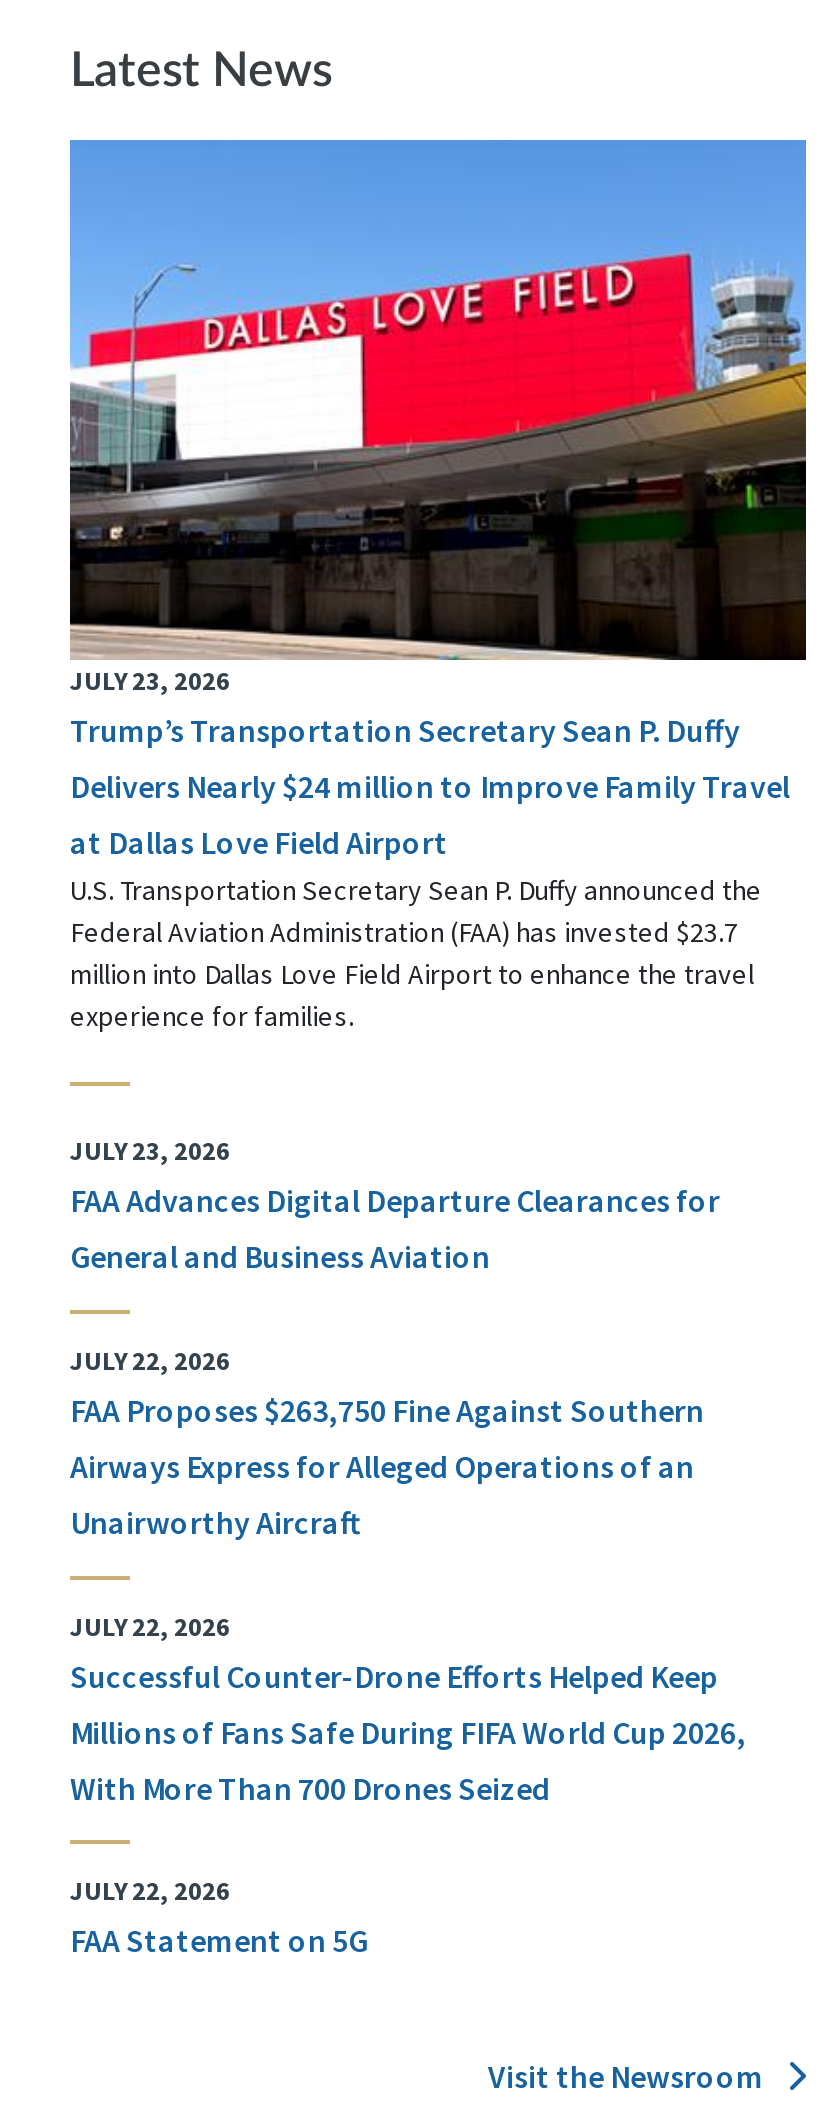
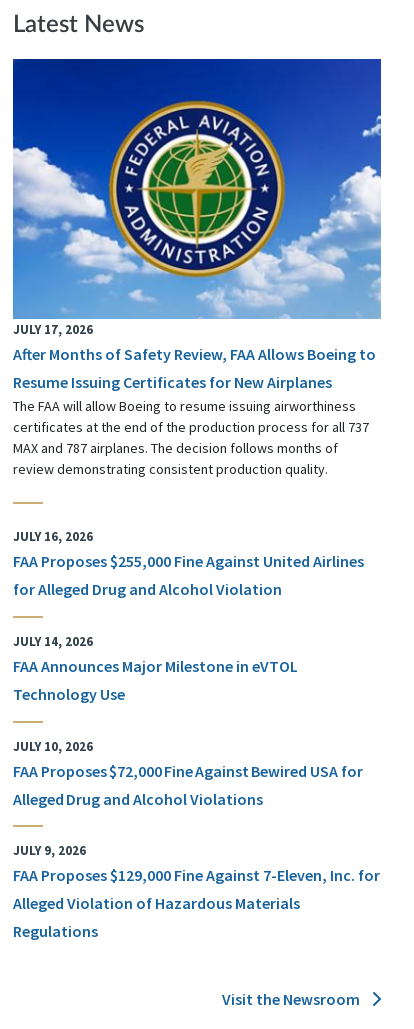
- [image]
- JULY 23, 2026
- Trump’s Transportation Secretary Sean P. Duffy
- Delivers Nearly $24 million to Improve Family Travel
- at Dallas Love Field Airport
- U.S. Transportation Secretary Sean P. Duffy announced the
- Federal Aviation Administration (FAA) has invested $23.7
- million into Dallas Love Field Airport to enhance the travel
- experience for families.
+ [image]
+ JULY 17, 2026
+ After Months of Safety Review, FAA Allows Boeing to
+ Resume Issuing Certificates for New Airplanes
+ The FAA will allow Boeing to resume issuing airworthiness
+ certificates at the end of the production process for all 737
+ MAX and 787 airplanes. The decision follows months of
+ review demonstrating consistent production quality.

- JULY 23, 2026
- FAA Advances Digital Departure Clearances for
- General and Business Aviation
+ JULY 16, 2026
+ FAA Proposes $255,000 Fine Against United Airlines
+ for Alleged Drug and Alcohol Violation

- JULY 22, 2026
- FAA Proposes $263,750 Fine Against Southern
- Airways Express for Alleged Operations of an
- Unairworthy Aircraft
+ JULY 14, 2026
+ FAA Announces Major Milestone in eVTOL
+ Technology Use

- JULY 22, 2026
- Successful Counter-Drone Efforts Helped Keep
- Millions of Fans Safe During FIFA World Cup 2026,
- With More Than 700 Drones Seized
+ JULY 10, 2026
+ FAA Proposes $72,000 Fine Against Bewired USA for
+ Alleged Drug and Alcohol Violations

- JULY 22, 2026
- FAA Statement on 5G
+ JULY 9, 2026
+ FAA Proposes $129,000 Fine Against 7-Eleven, Inc. for
+ Alleged Violation of Hazardous Materials
+ Regulations
